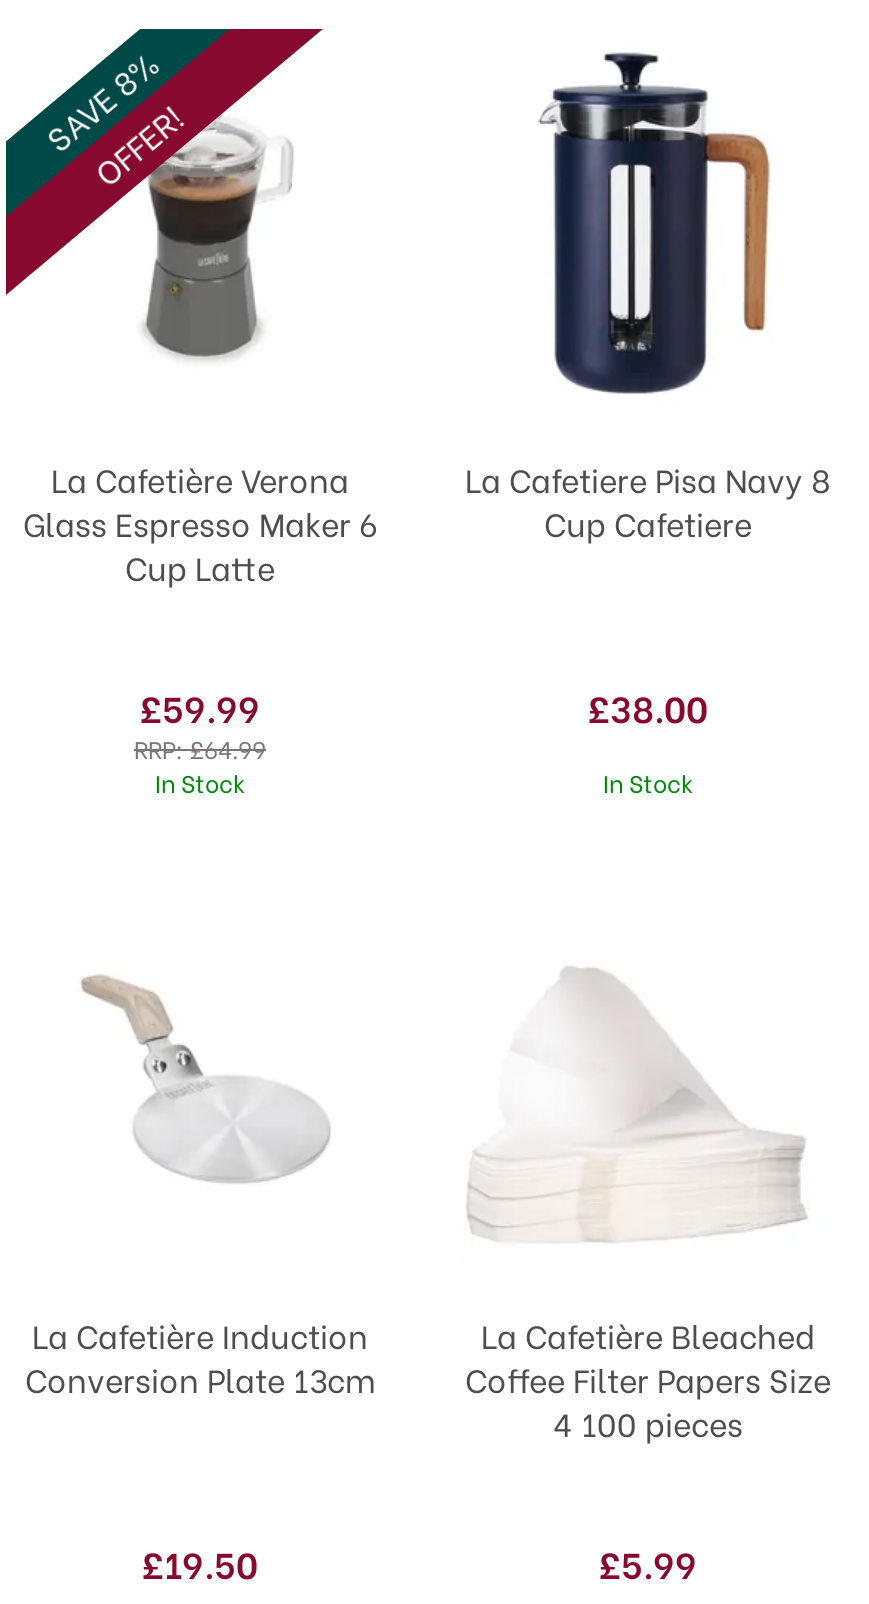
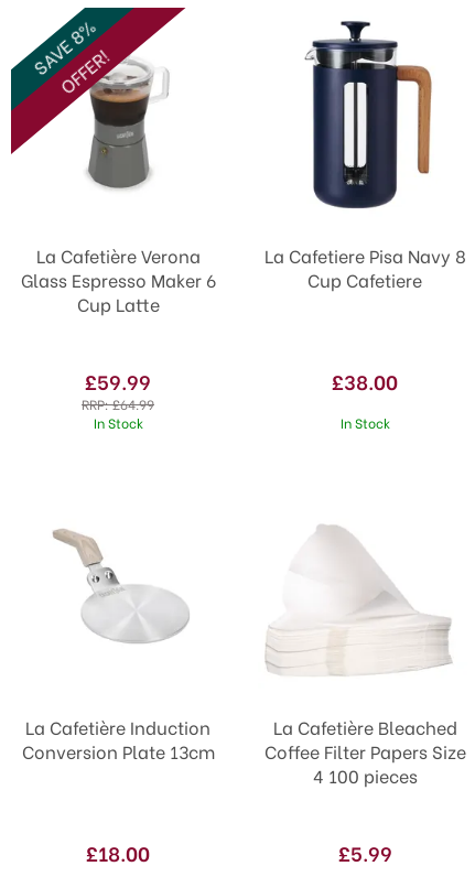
- £19.50
+ £18.00
